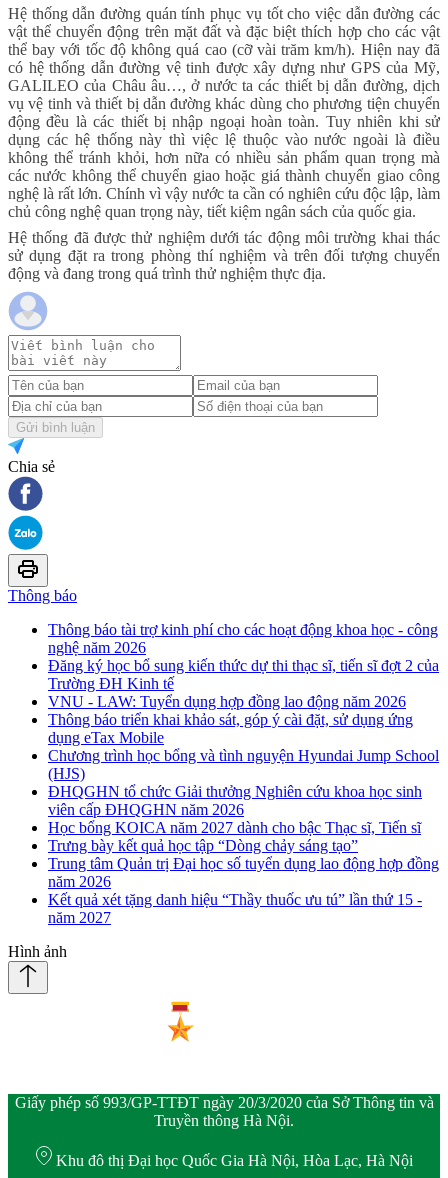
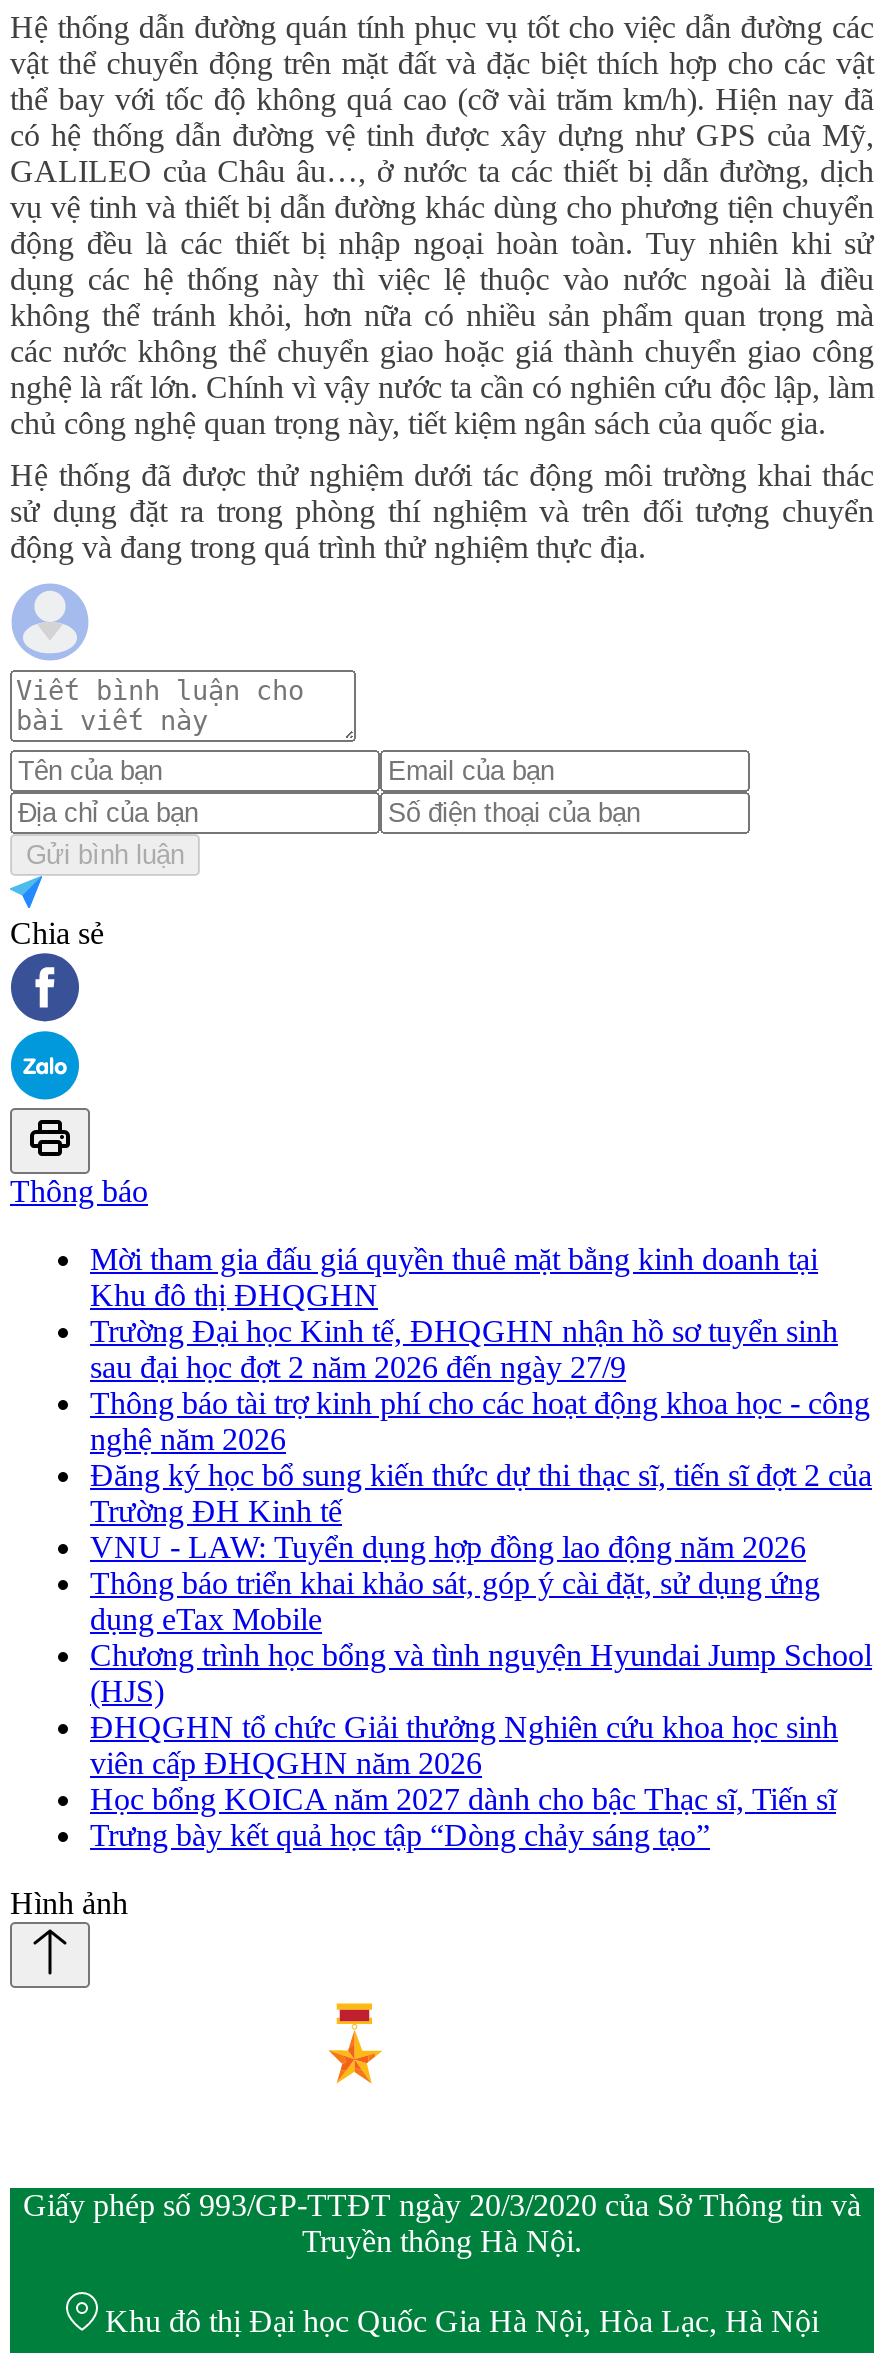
+ Mời tham gia đấu giá quyền thuê mặt bằng kinh doanh tại
+ Khu đô thị ĐHQGHN
+ Trường Đại học Kinh tế, ĐHQGHN nhận hồ sơ tuyển sinh
+ sau đại học đợt 2 năm 2026 đến ngày 27/9

moved down: Thông báo tài trợ kinh phí cho các hoạt động khoa học - công | nghệ năm 2026 | Đăng ký học bổ sung kiến thức dự thi thạc sĩ, tiến sĩ đợt 2 của | ... | Học bổng KOICA năm 2027 dành cho bậc Thạc sĩ, Tiến sĩ | Trưng bày kết quả học tập “Dòng chảy sáng tạo”

- Trung tâm Quản trị Đại học số tuyển dụng lao động hợp đồng
- năm 2026
- Kết quả xét tặng danh hiệu “Thầy thuốc ưu tú” lần thứ 15 -
- năm 2027
